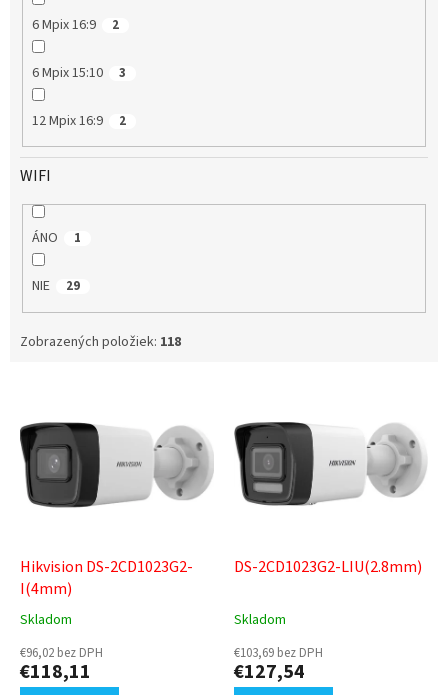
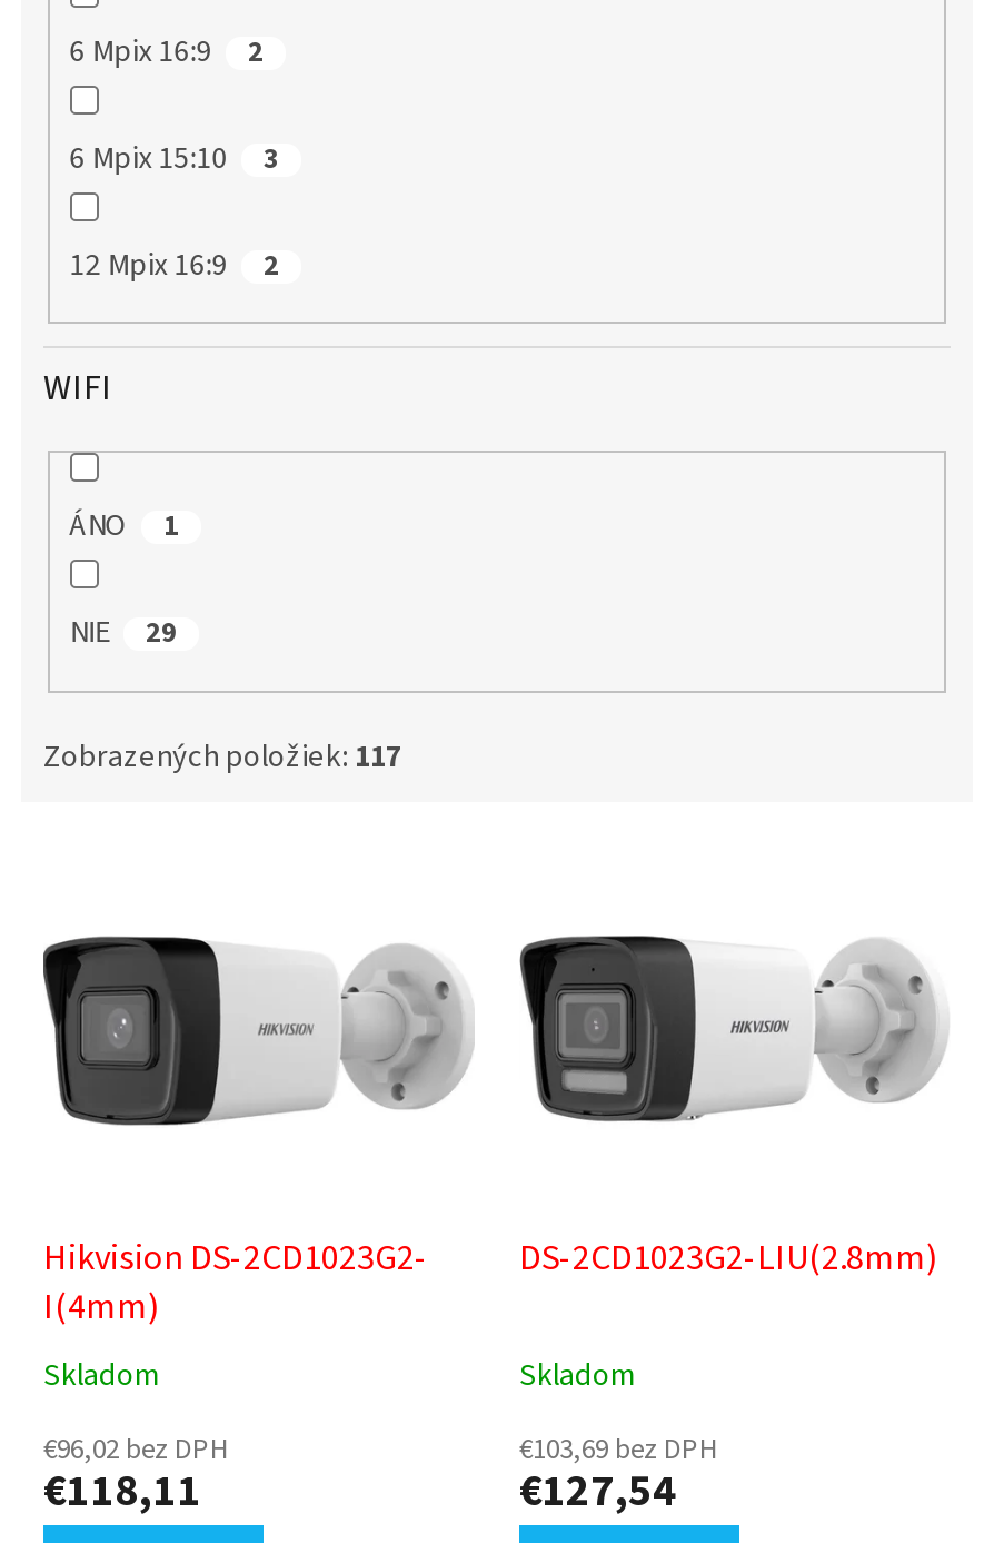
- Zobrazených položiek: 118
+ Zobrazených položiek: 117
